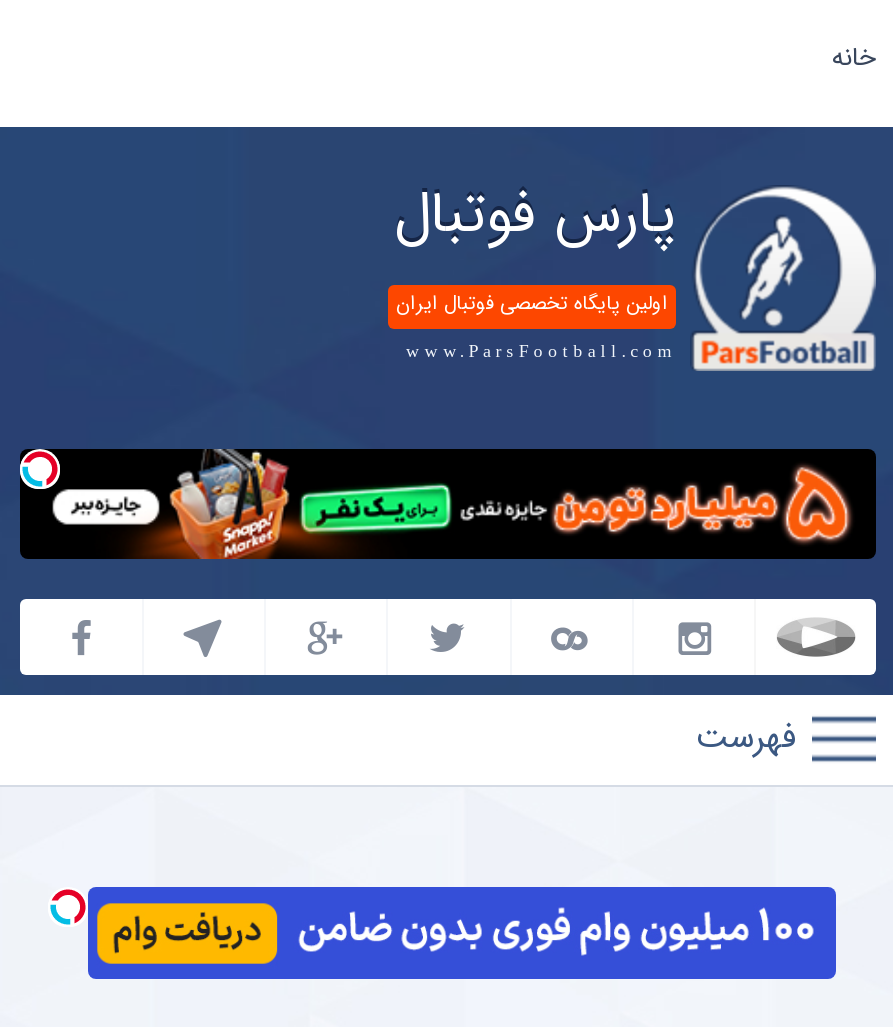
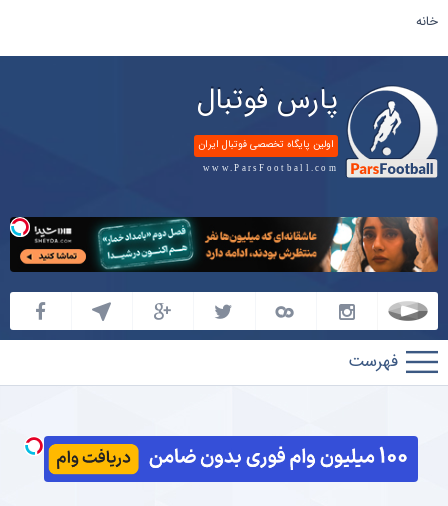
- [image]
+ [image]
